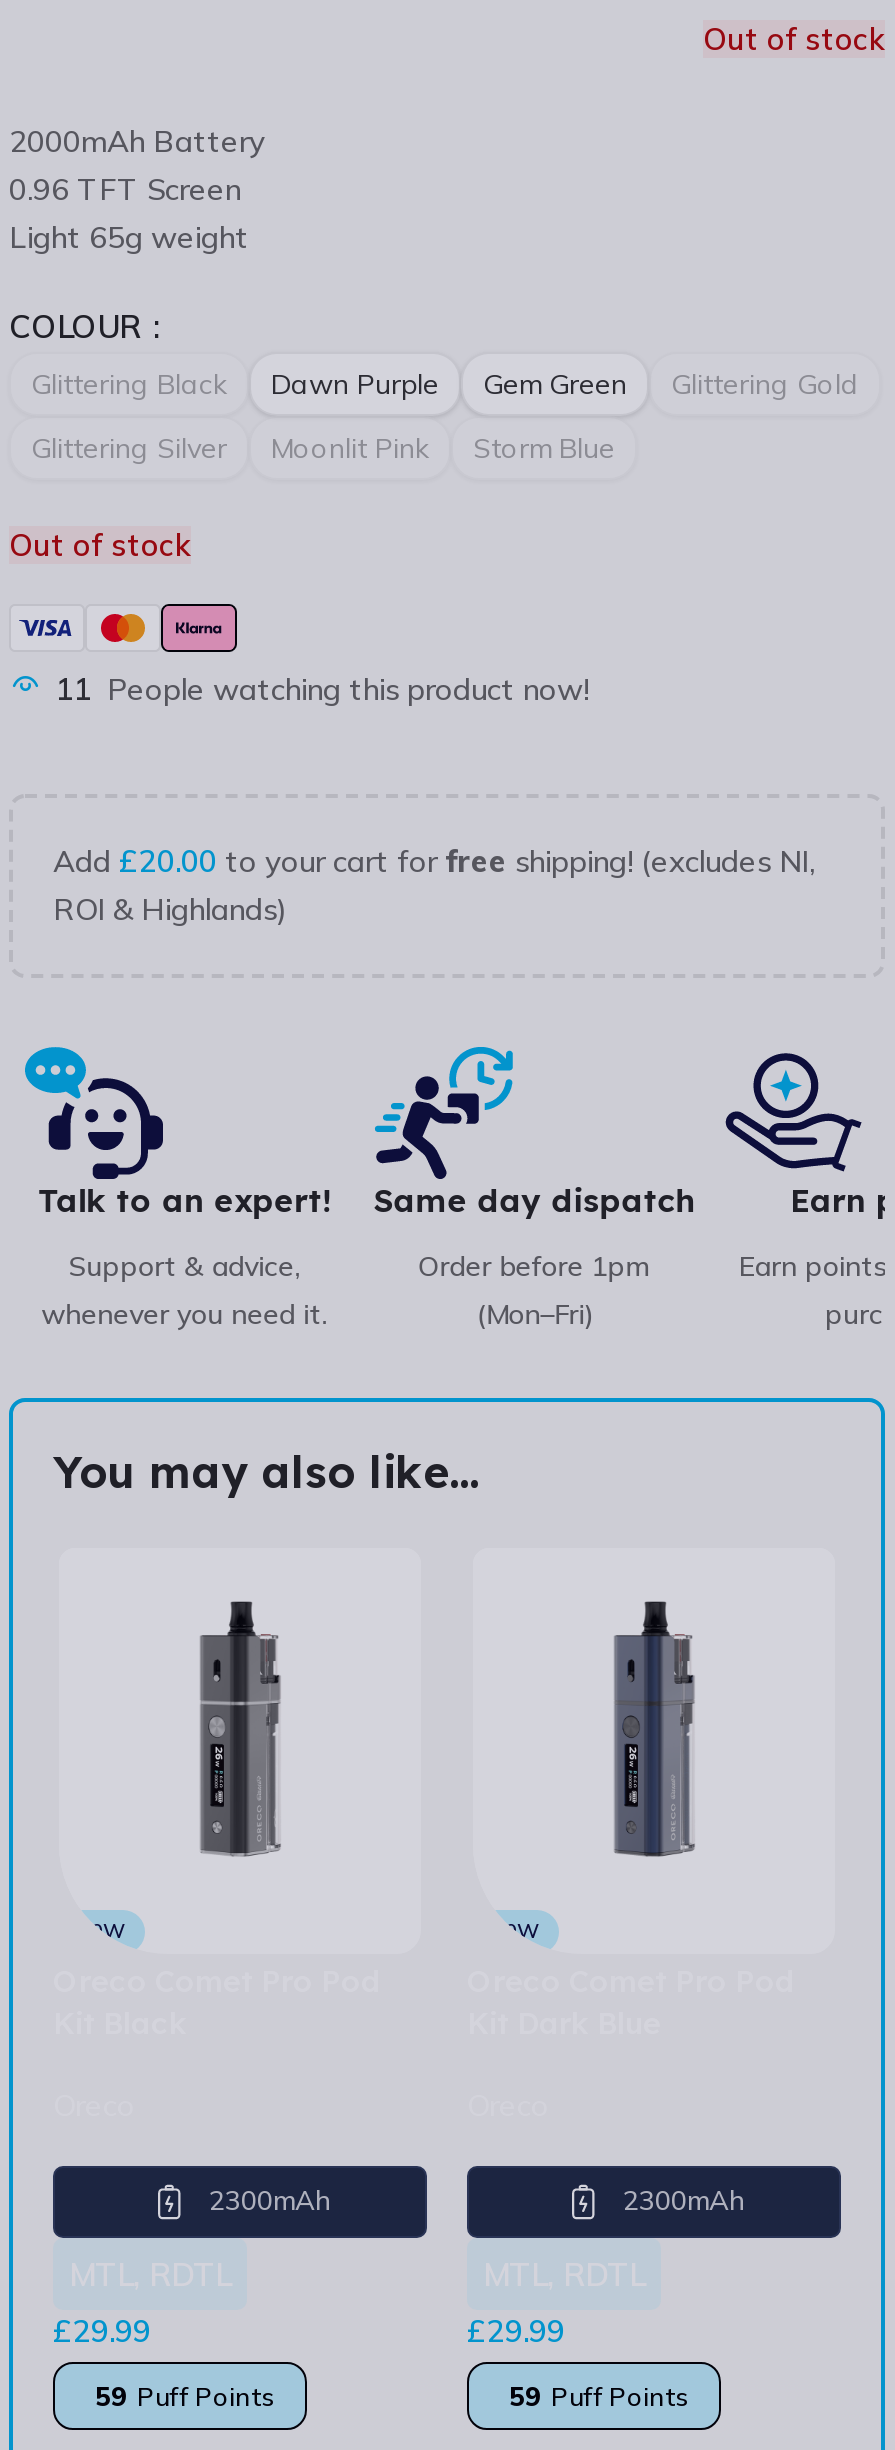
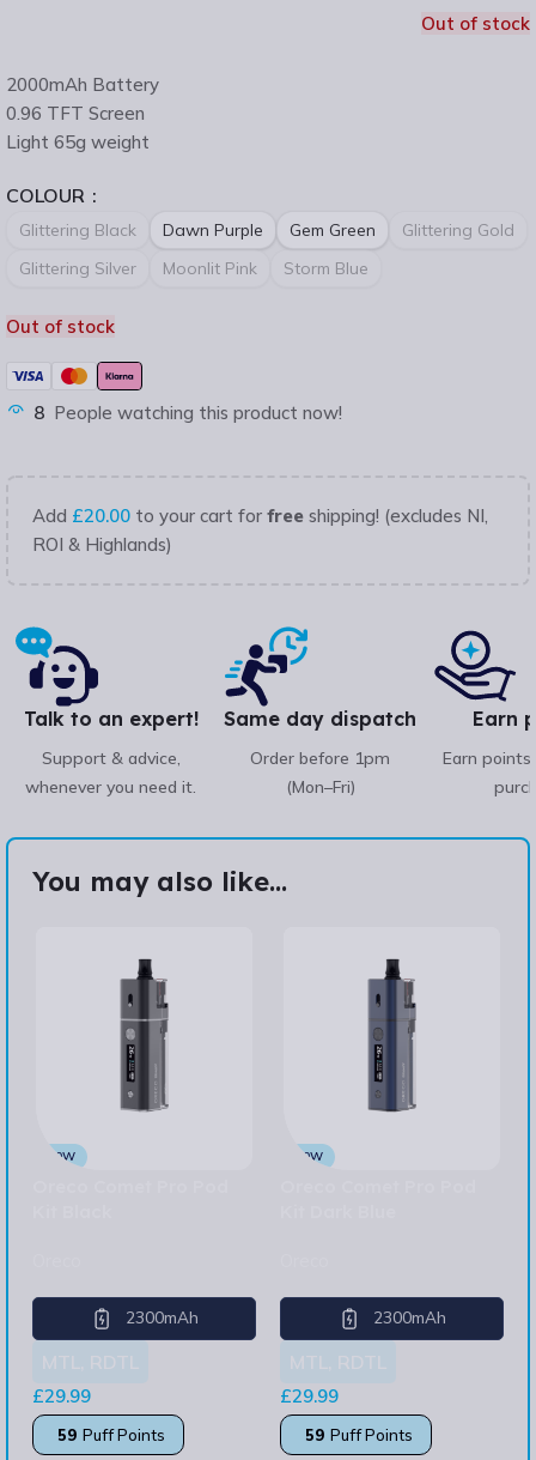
- 11 People watching this product now!
+ 8 People watching this product now!
